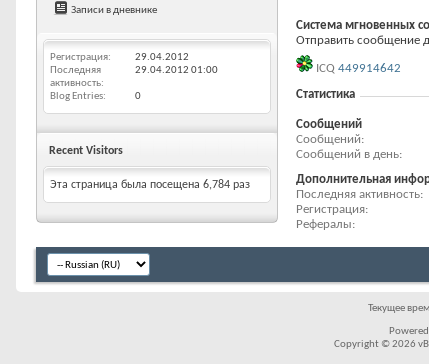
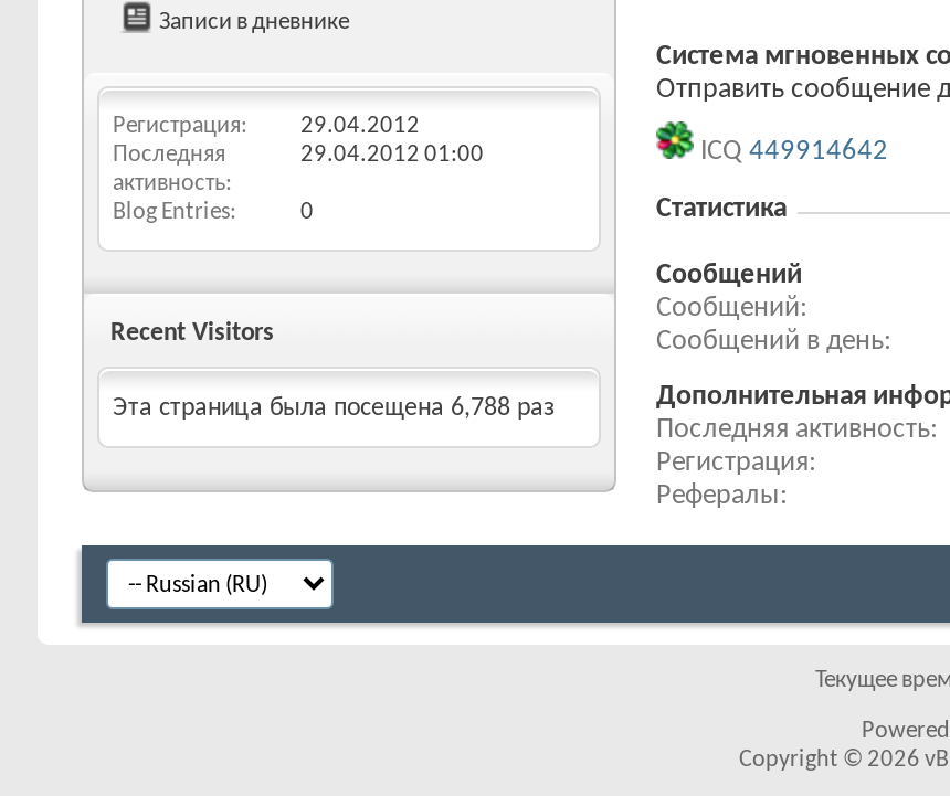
- Эта страница была посещена 6,784 раз
+ Эта страница была посещена 6,788 раз
